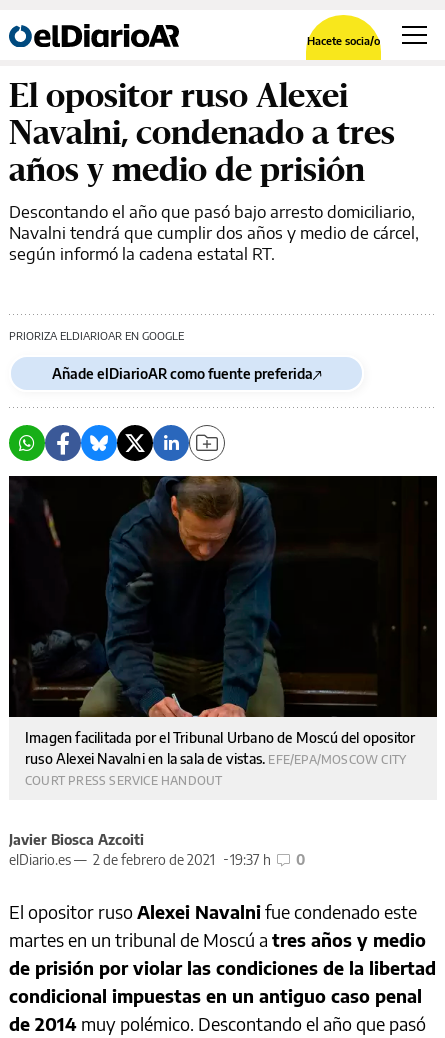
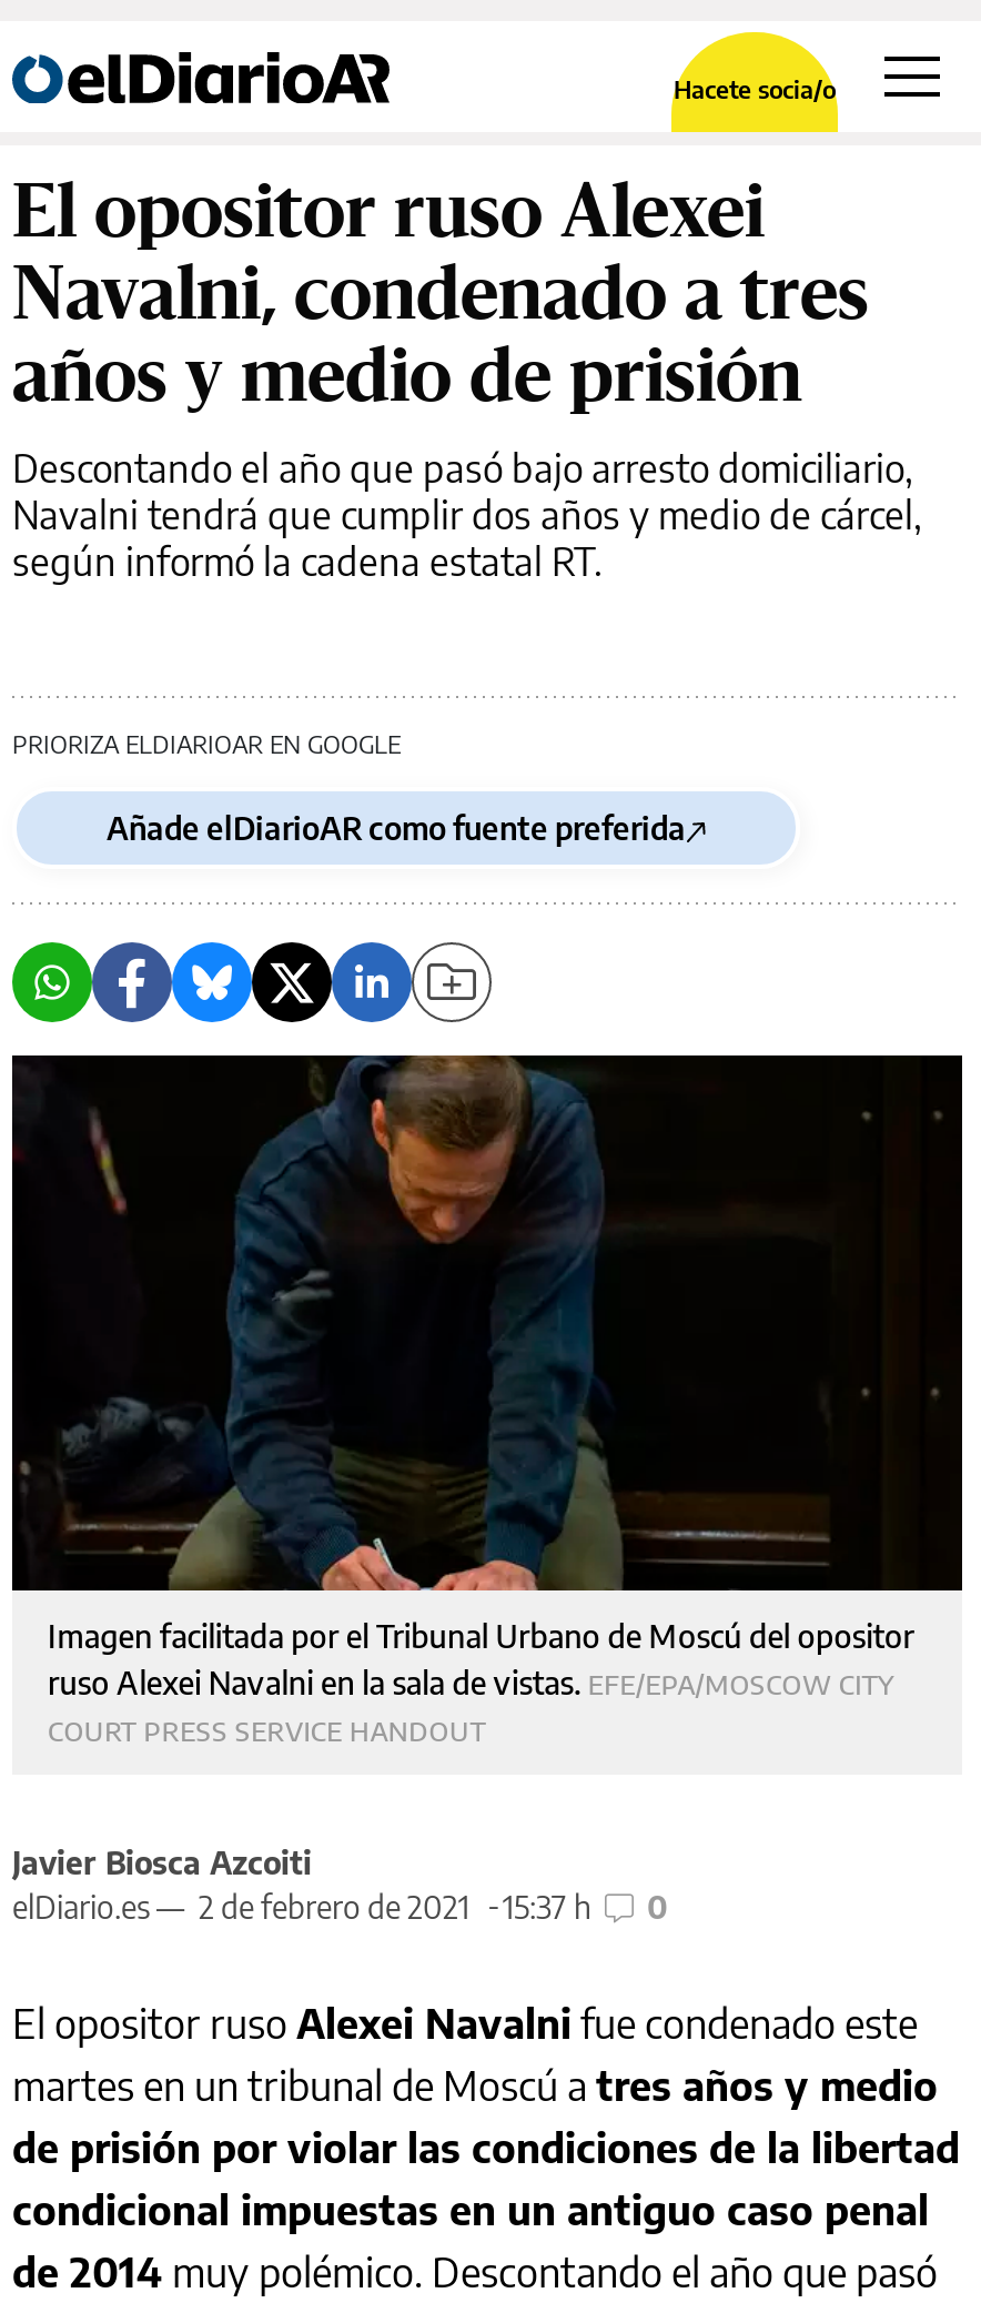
- elDiario.es — 2 de febrero de 2021 19:37 h 0
+ elDiario.es — 2 de febrero de 2021 15:37 h 0
